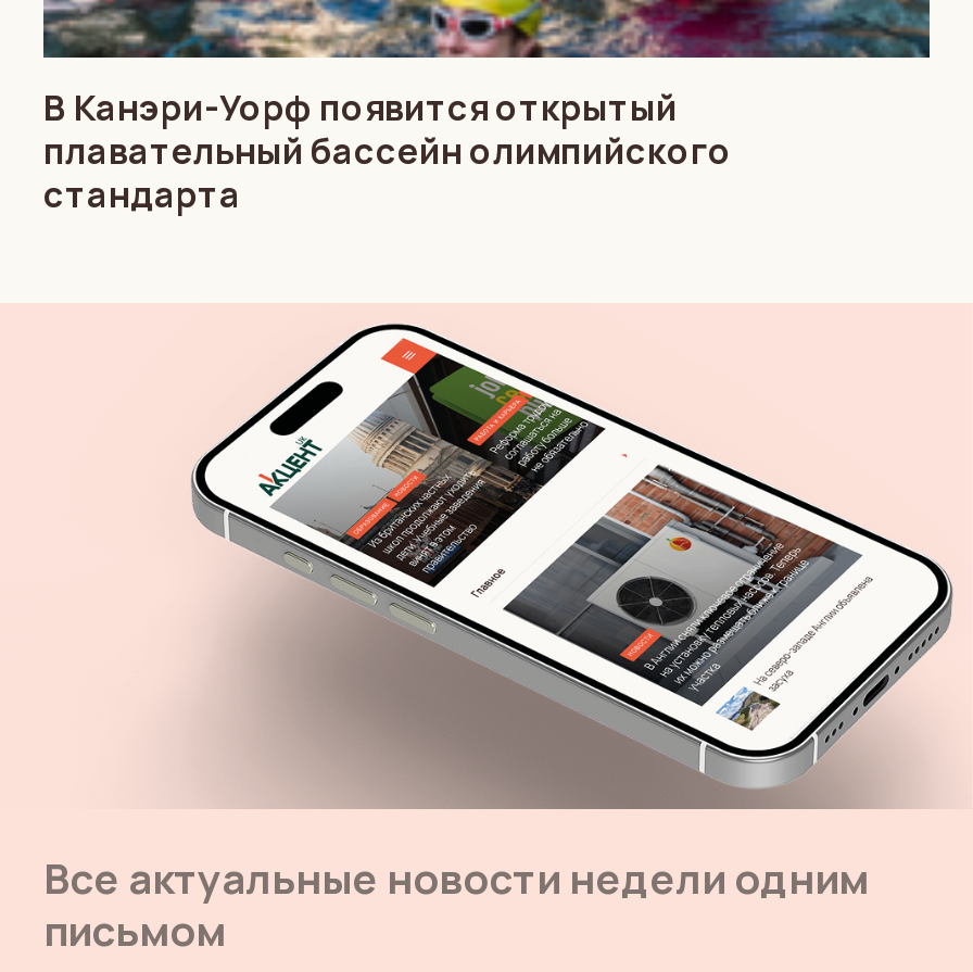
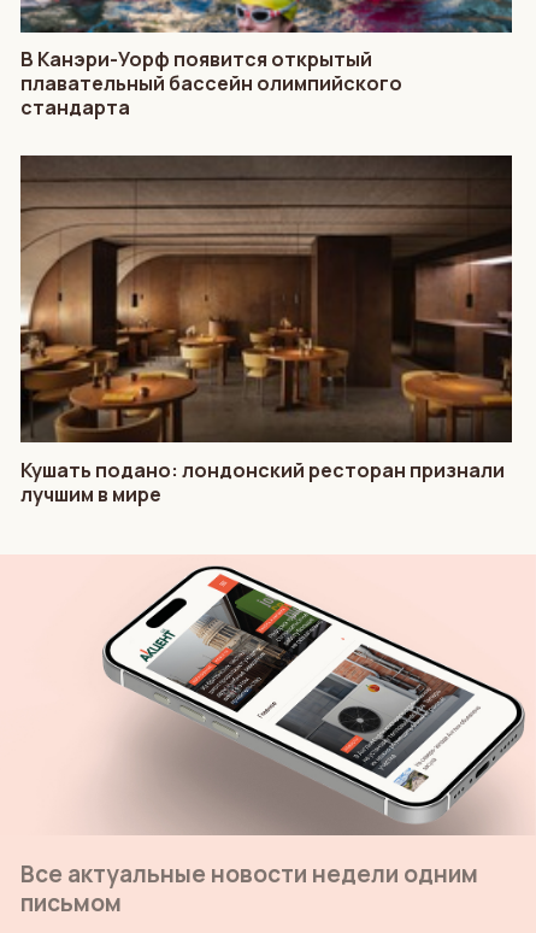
+ [image]
+ Кушать подано: лондонский ресторан признали
+ лучшим в мире
